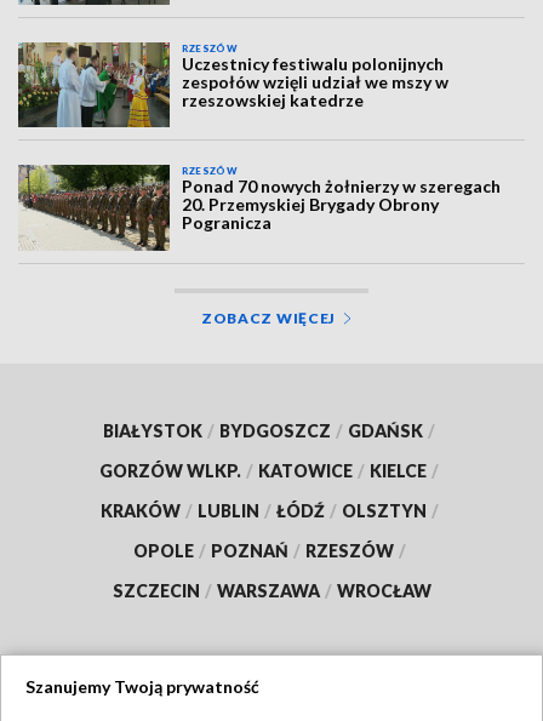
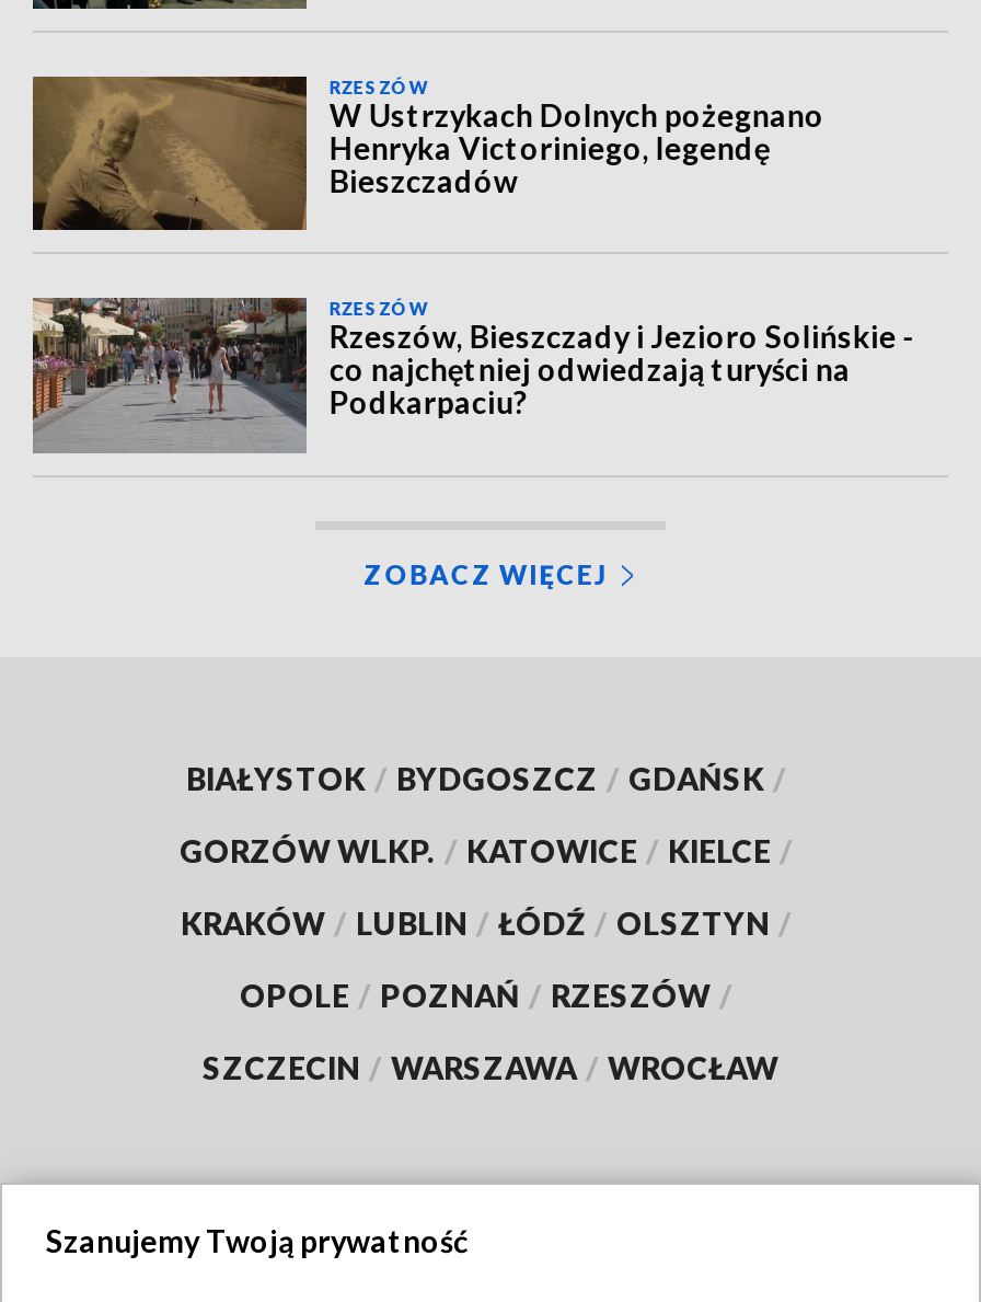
- [image]
- Uczestnicy festiwalu polonijnych
- zespołów wzięli udział we mszy w
- rzeszowskiej katedrze
+ [image]
+ W Ustrzykach Dolnych pożegnano
+ Henryka Victoriniego, legendę
+ Bieszczadów

- [image]
- Ponad 70 nowych żołnierzy w szeregach
- 20. Przemyskiej Brygady Obrony
- Pogranicza
+ [image]
+ Rzeszów, Bieszczady i Jezioro Solińskie -
+ co najchętniej odwiedzają turyści na
+ Podkarpaciu?
